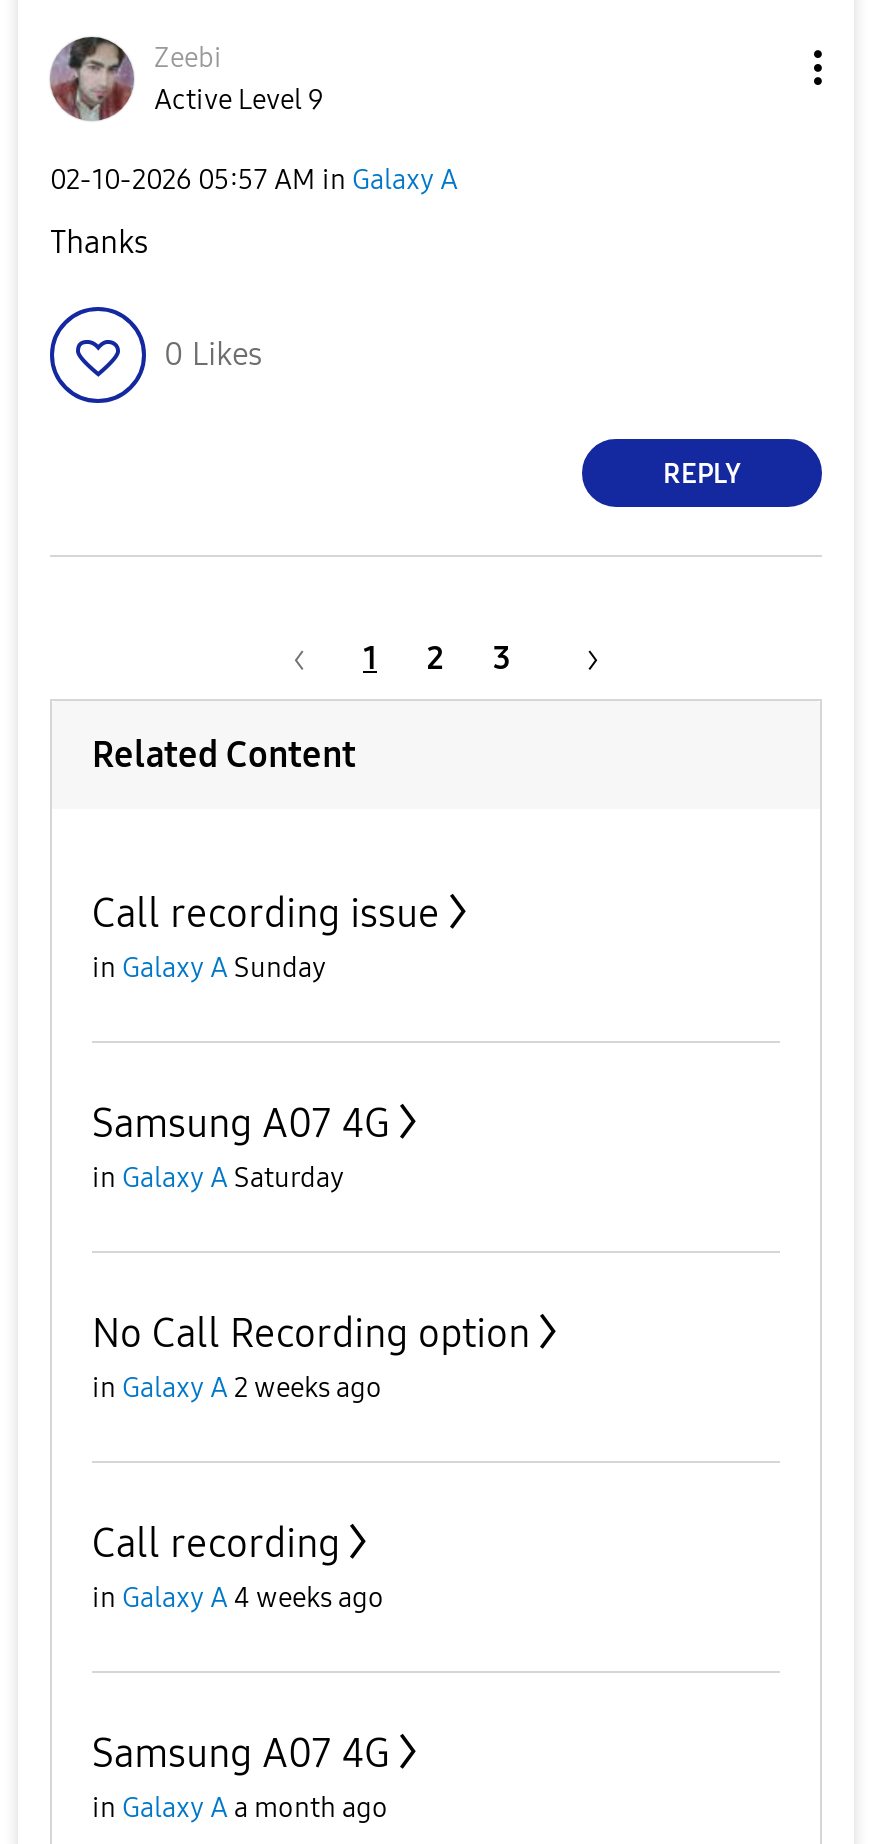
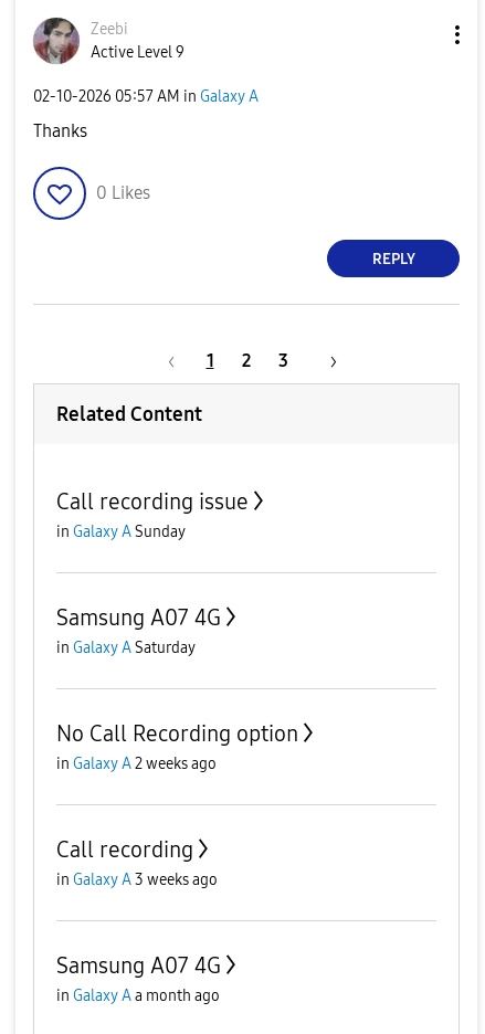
- in Galaxy A 4 weeks ago
+ in Galaxy A 3 weeks ago
